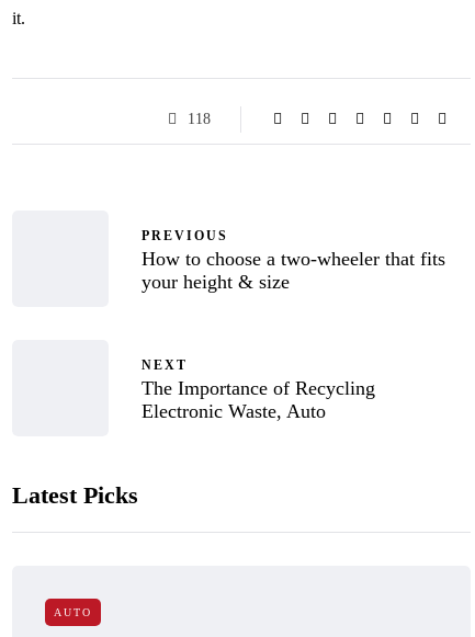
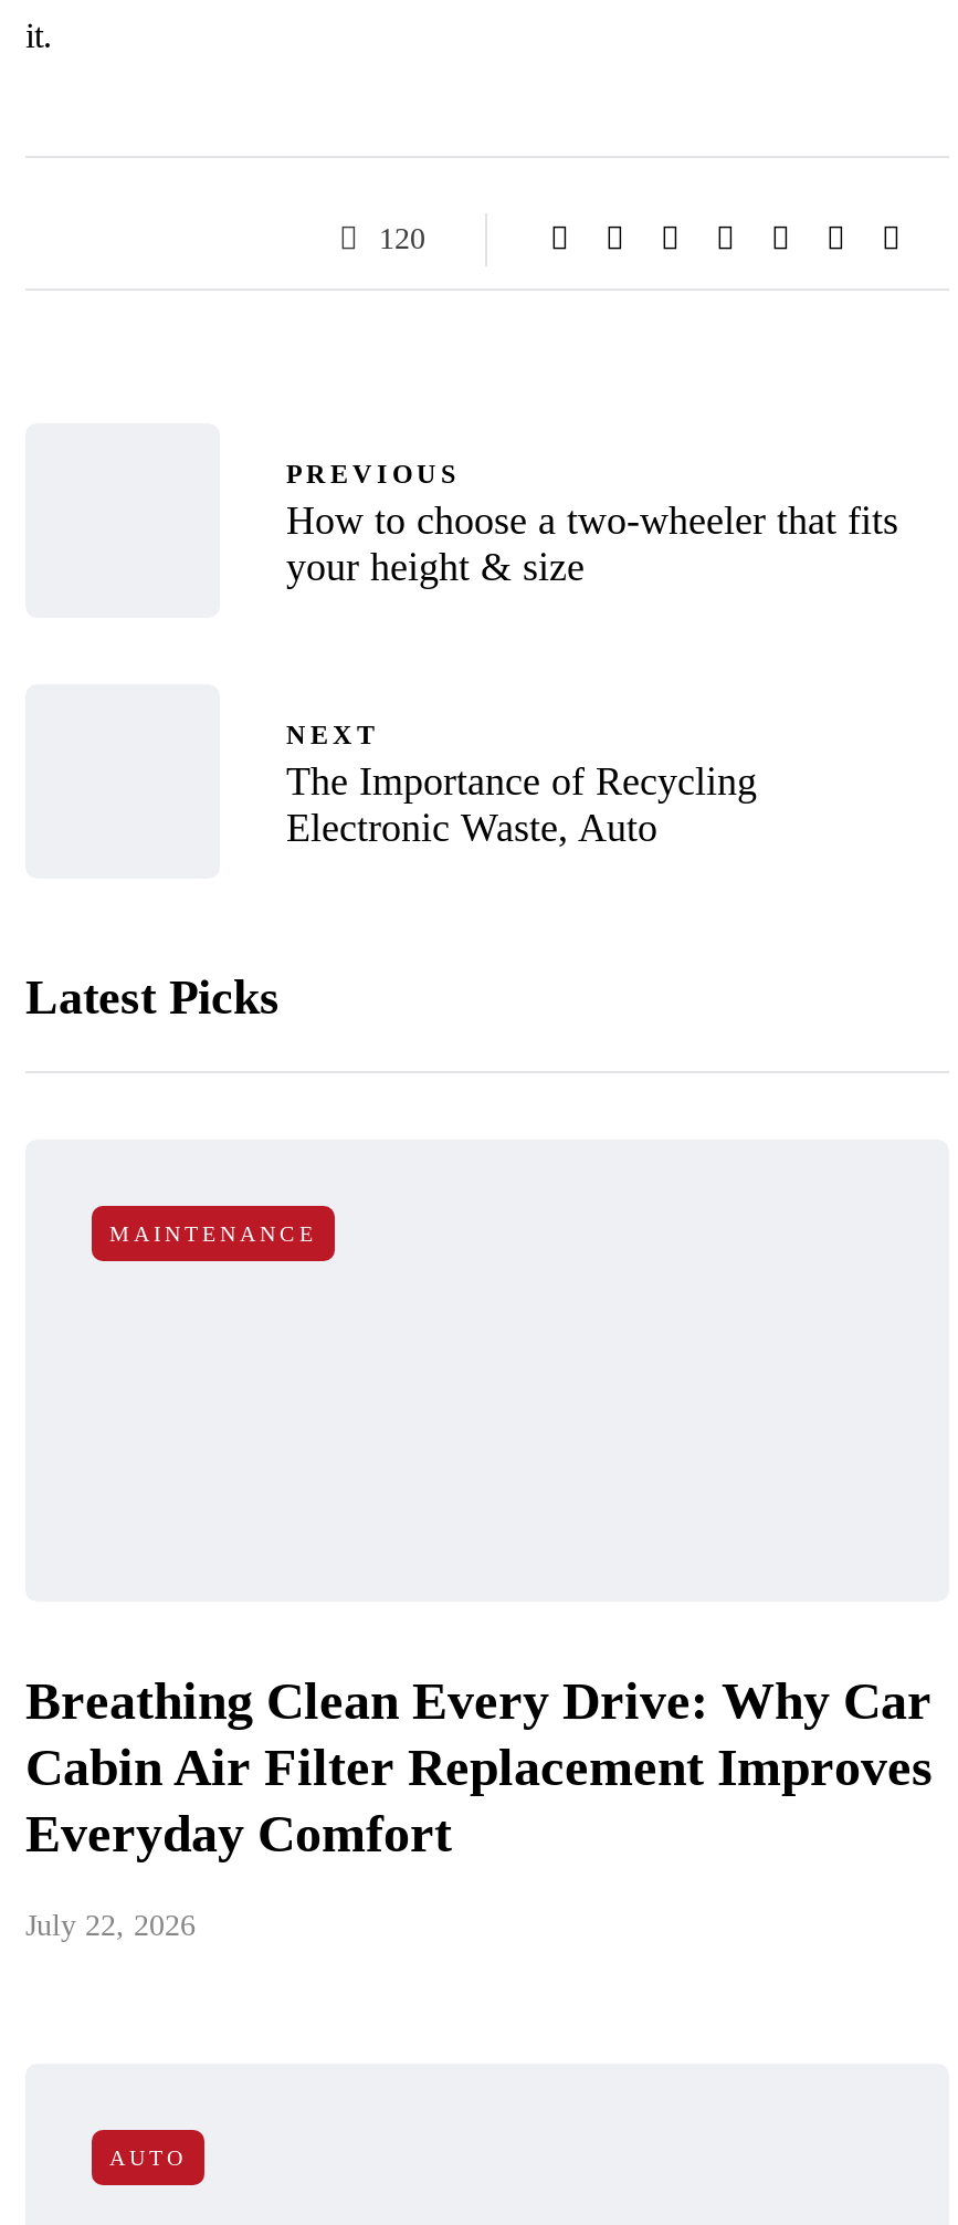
- 118
+ 120

+ Breathing Clean Every Drive: Why Car
+ Cabin Air Filter Replacement Improves
+ Everyday Comfort
+ July 22, 2026

+ MAINTENANCE
